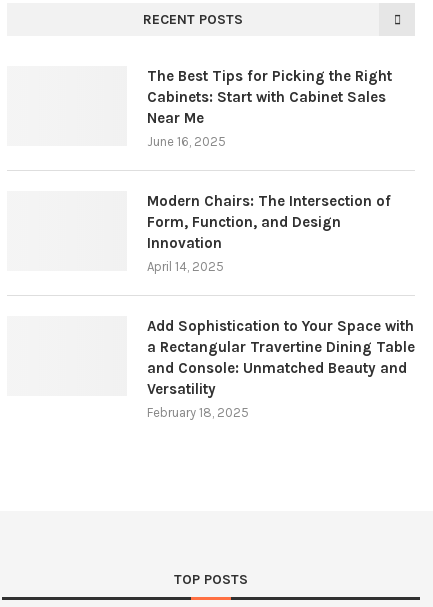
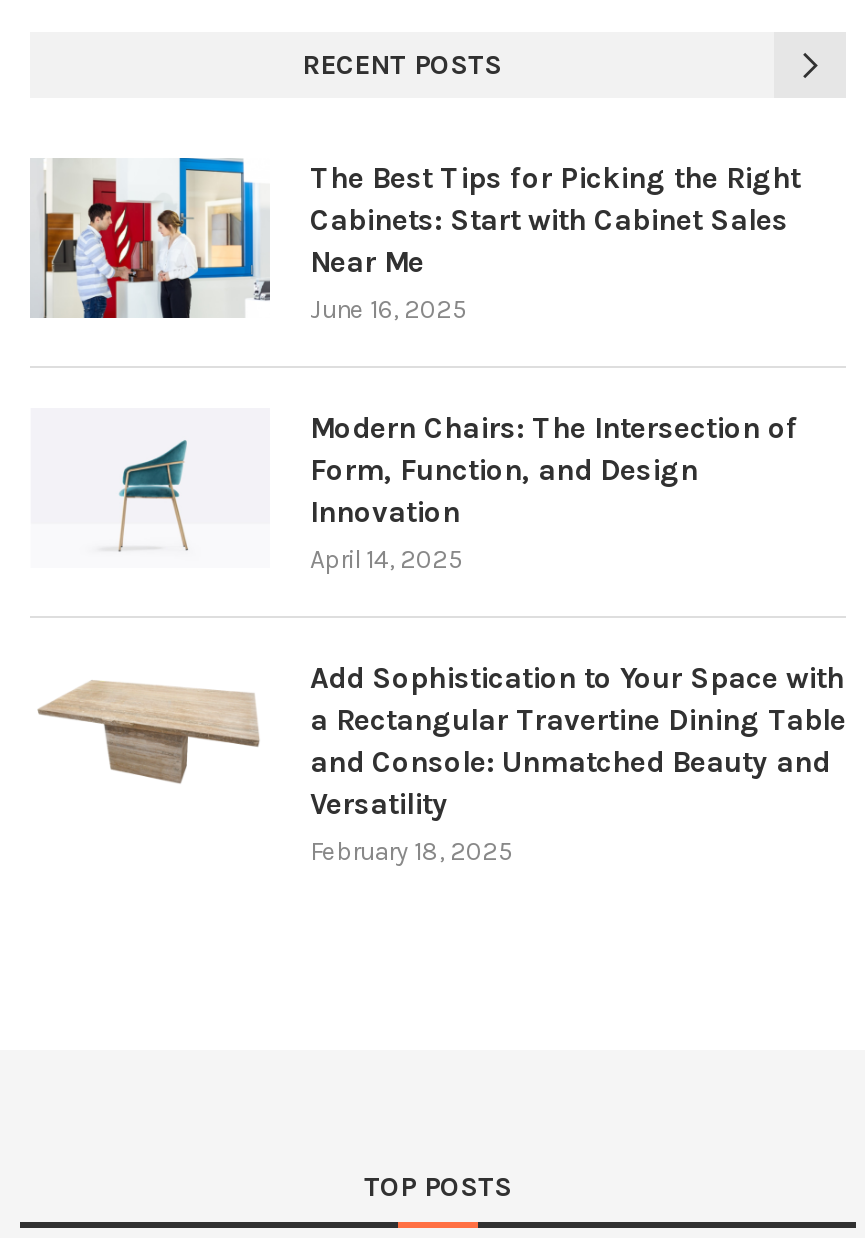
+ [image]

+ [image]

+ [image]
